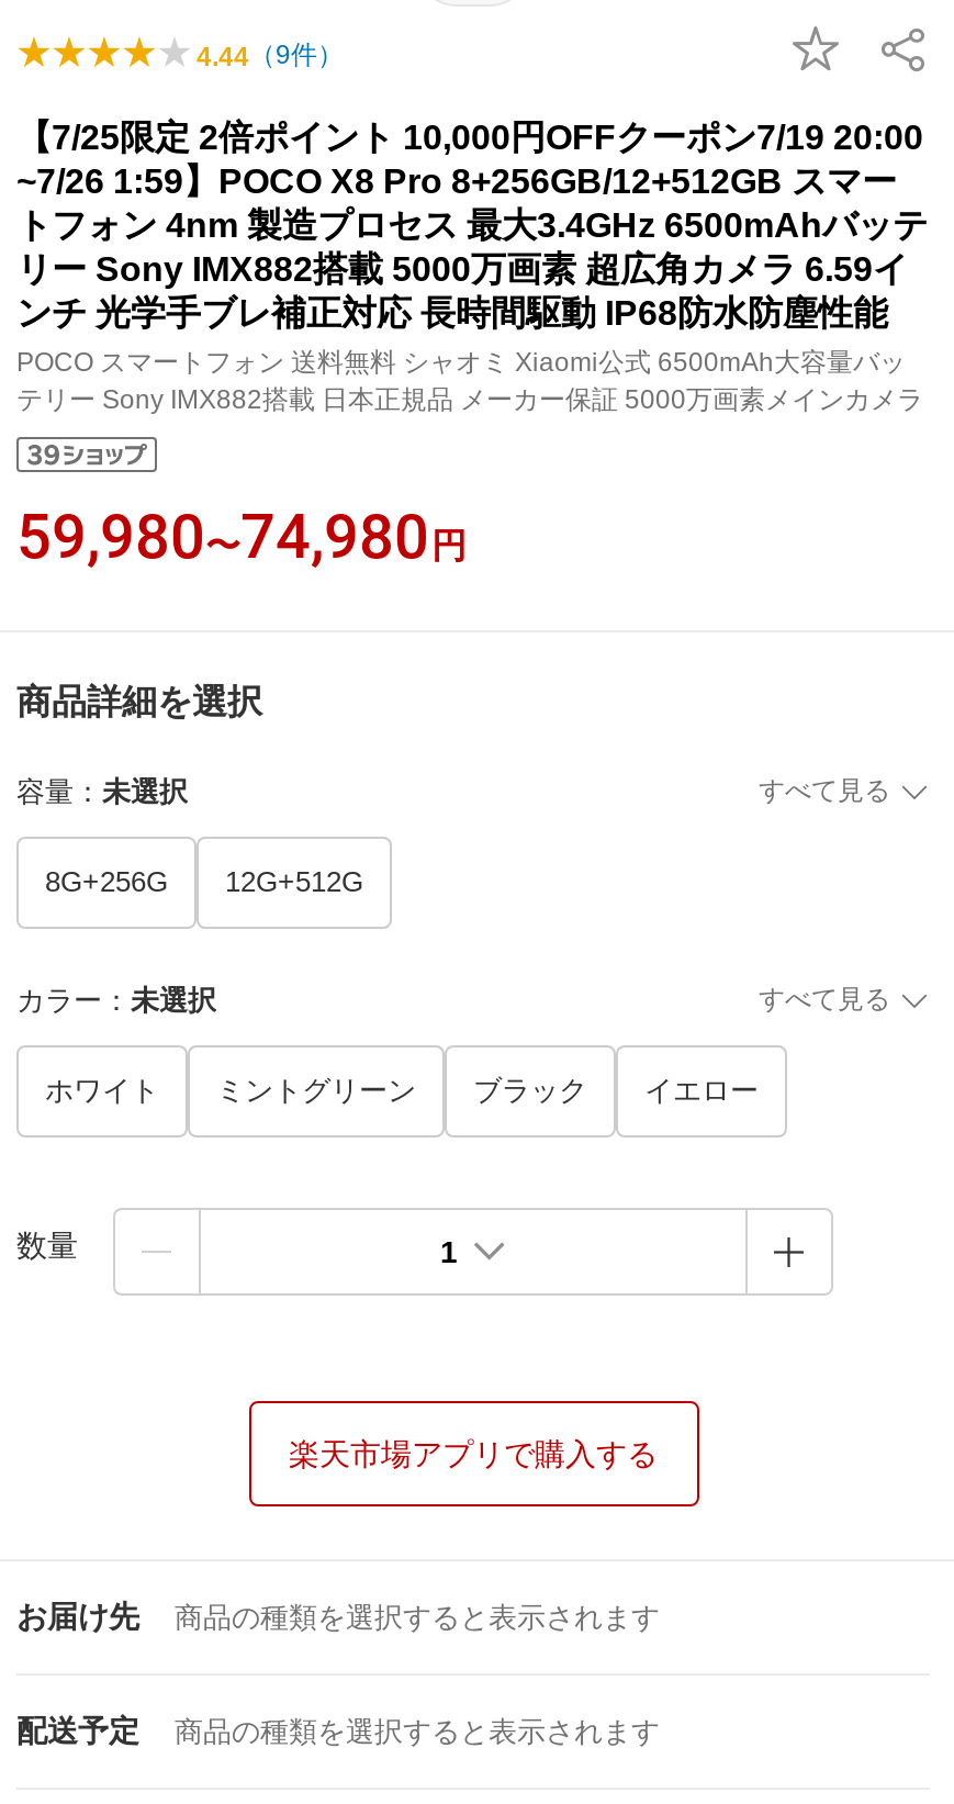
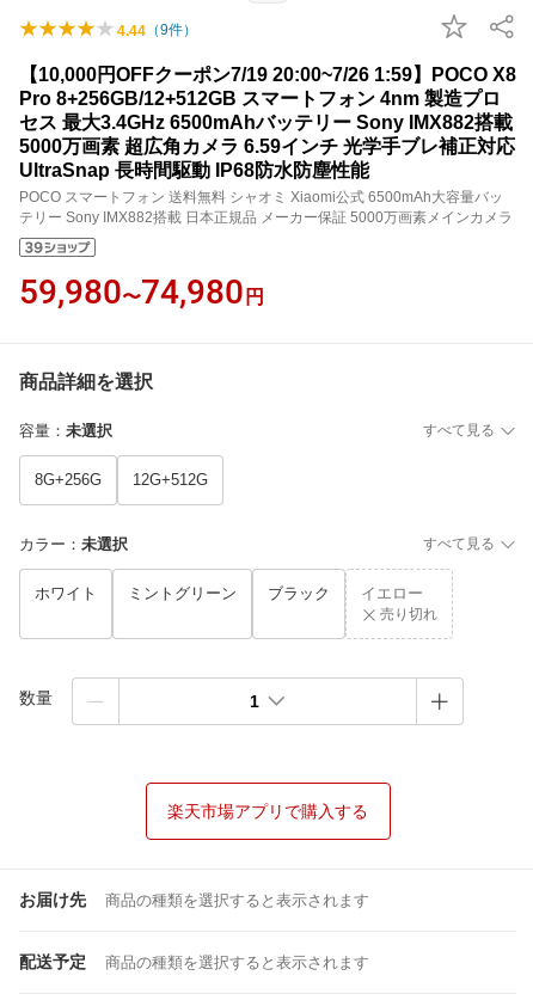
- 【7/25限定 2倍ポイント 10,000円OFFクーポン7/19 20:00
- ~7/26 1:59】POCO X8 Pro 8+256GB/12+512GB スマー
- トフォン 4nm 製造プロセス 最大3.4GHz 6500mAhバッテ
- リー Sony IMX882搭載 5000万画素 超広角カメラ 6.59イ
- ンチ 光学手ブレ補正対応 長時間駆動 IP68防水防塵性能
+ 【10,000円OFFクーポン7/19 20:00~7/26 1:59】POCO X8
+ Pro 8+256GB/12+512GB スマートフォン 4nm 製造プロ
+ セス 最大3.4GHz 6500mAhバッテリー Sony IMX882搭載
+ 5000万画素 超広角カメラ 6.59インチ 光学手ブレ補正対応
+ UltraSnap 長時間駆動 IP68防水防塵性能

+ 売り切れ
